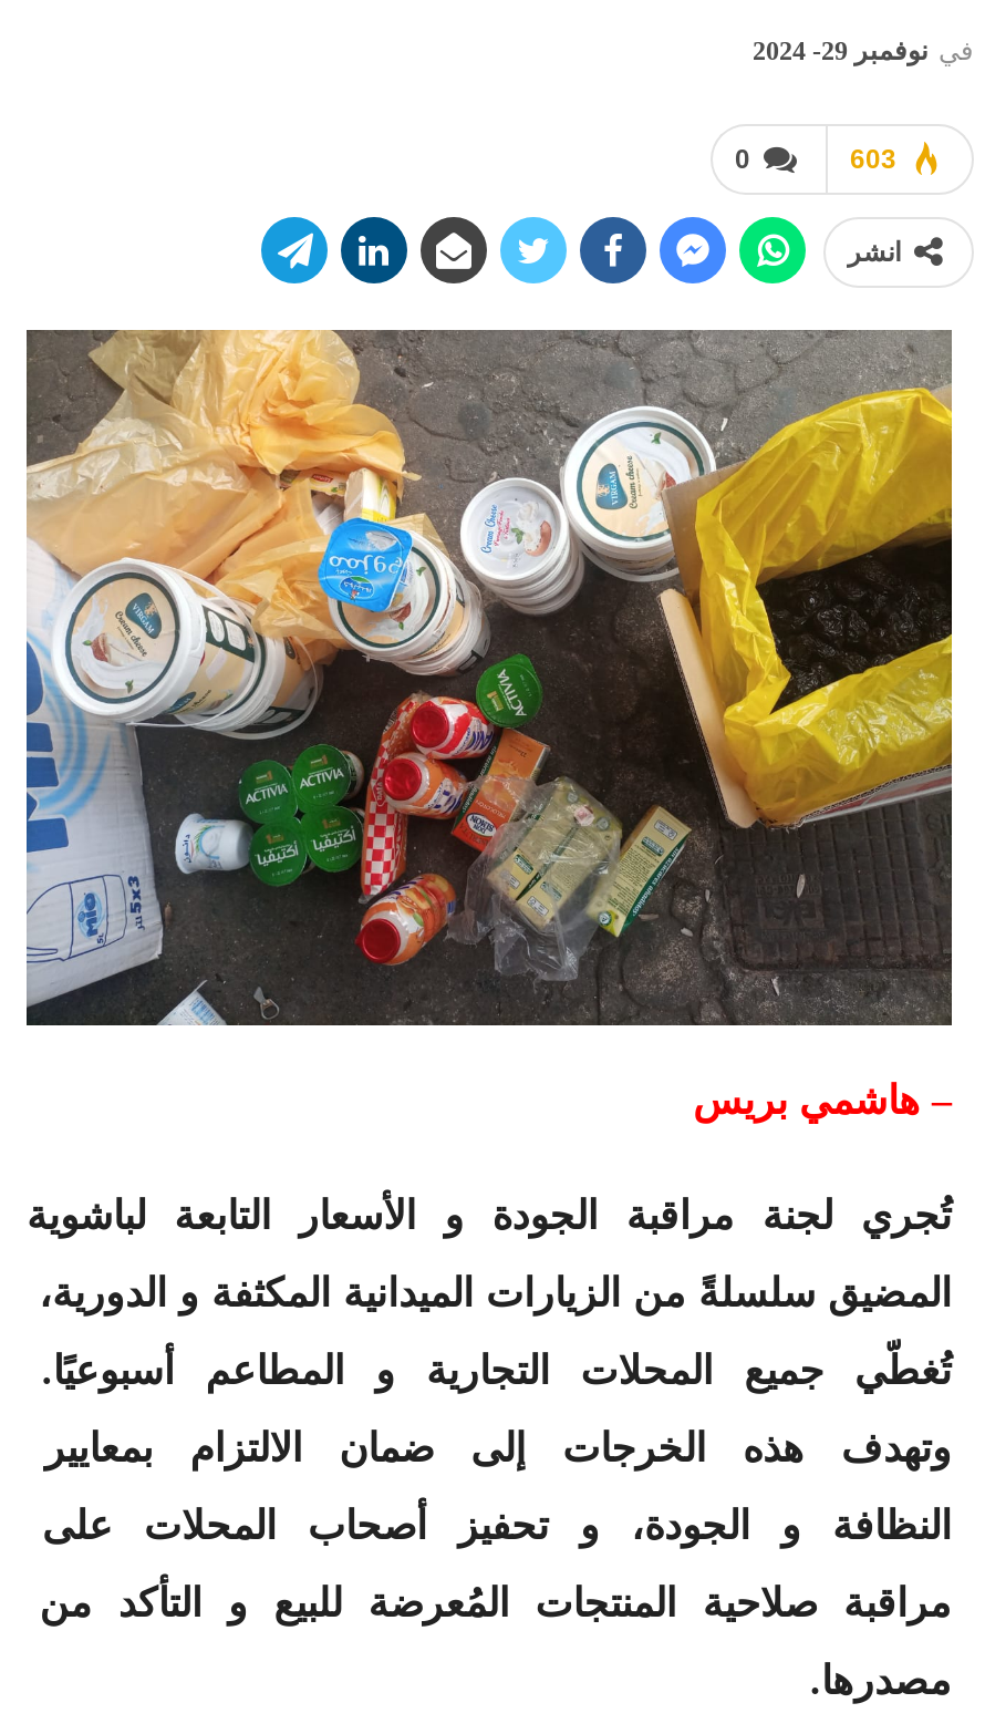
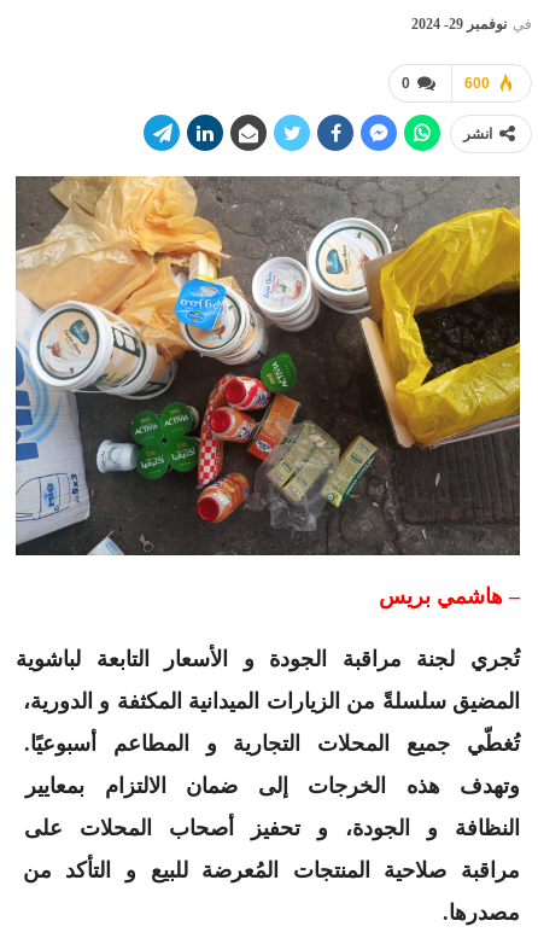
- 603
+ 600
